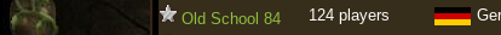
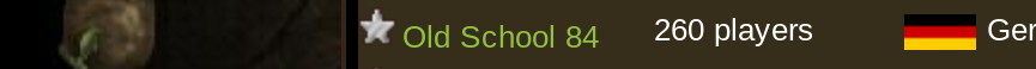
- Old School 84 124 players
+ Old School 84 260 players
